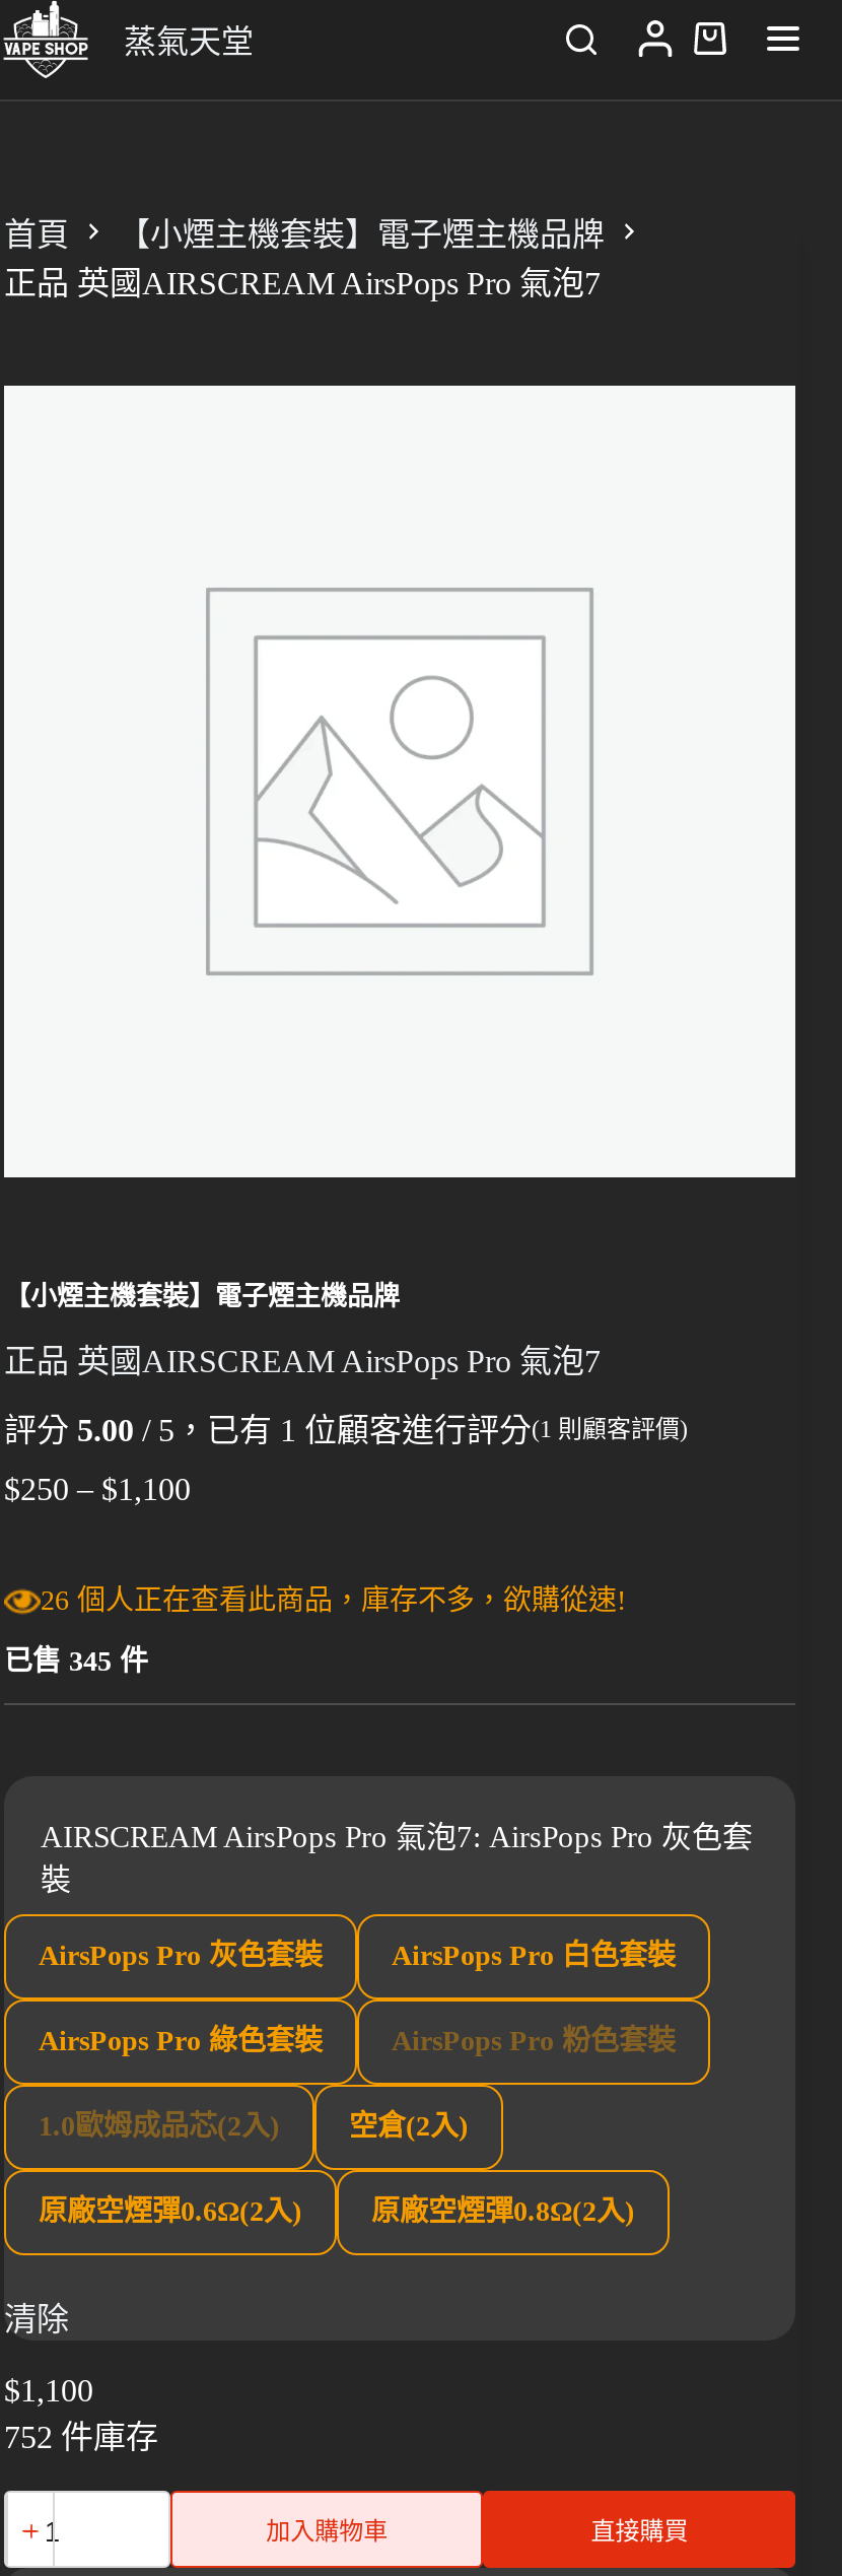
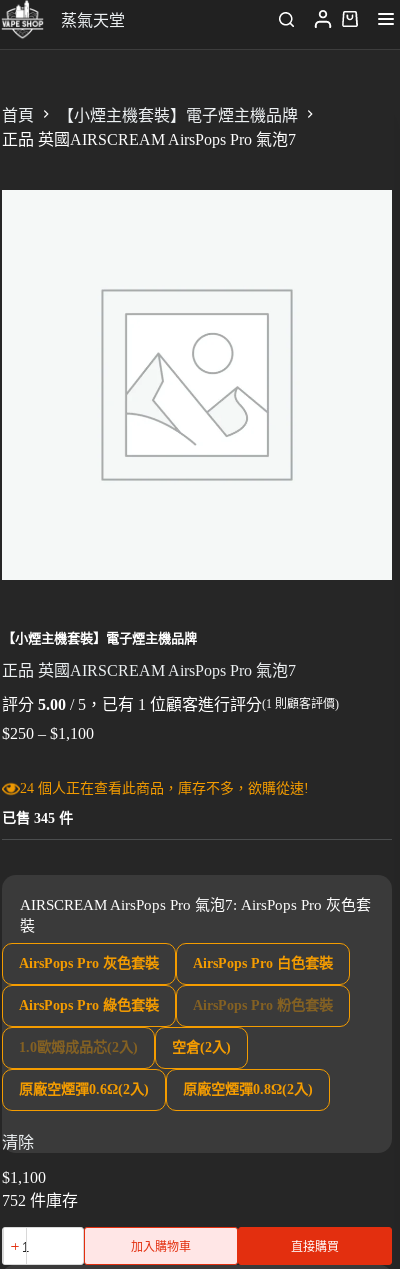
- 26 個人正在查看此商品，庫存不多，欲購從速!
+ 24 個人正在查看此商品，庫存不多，欲購從速!
